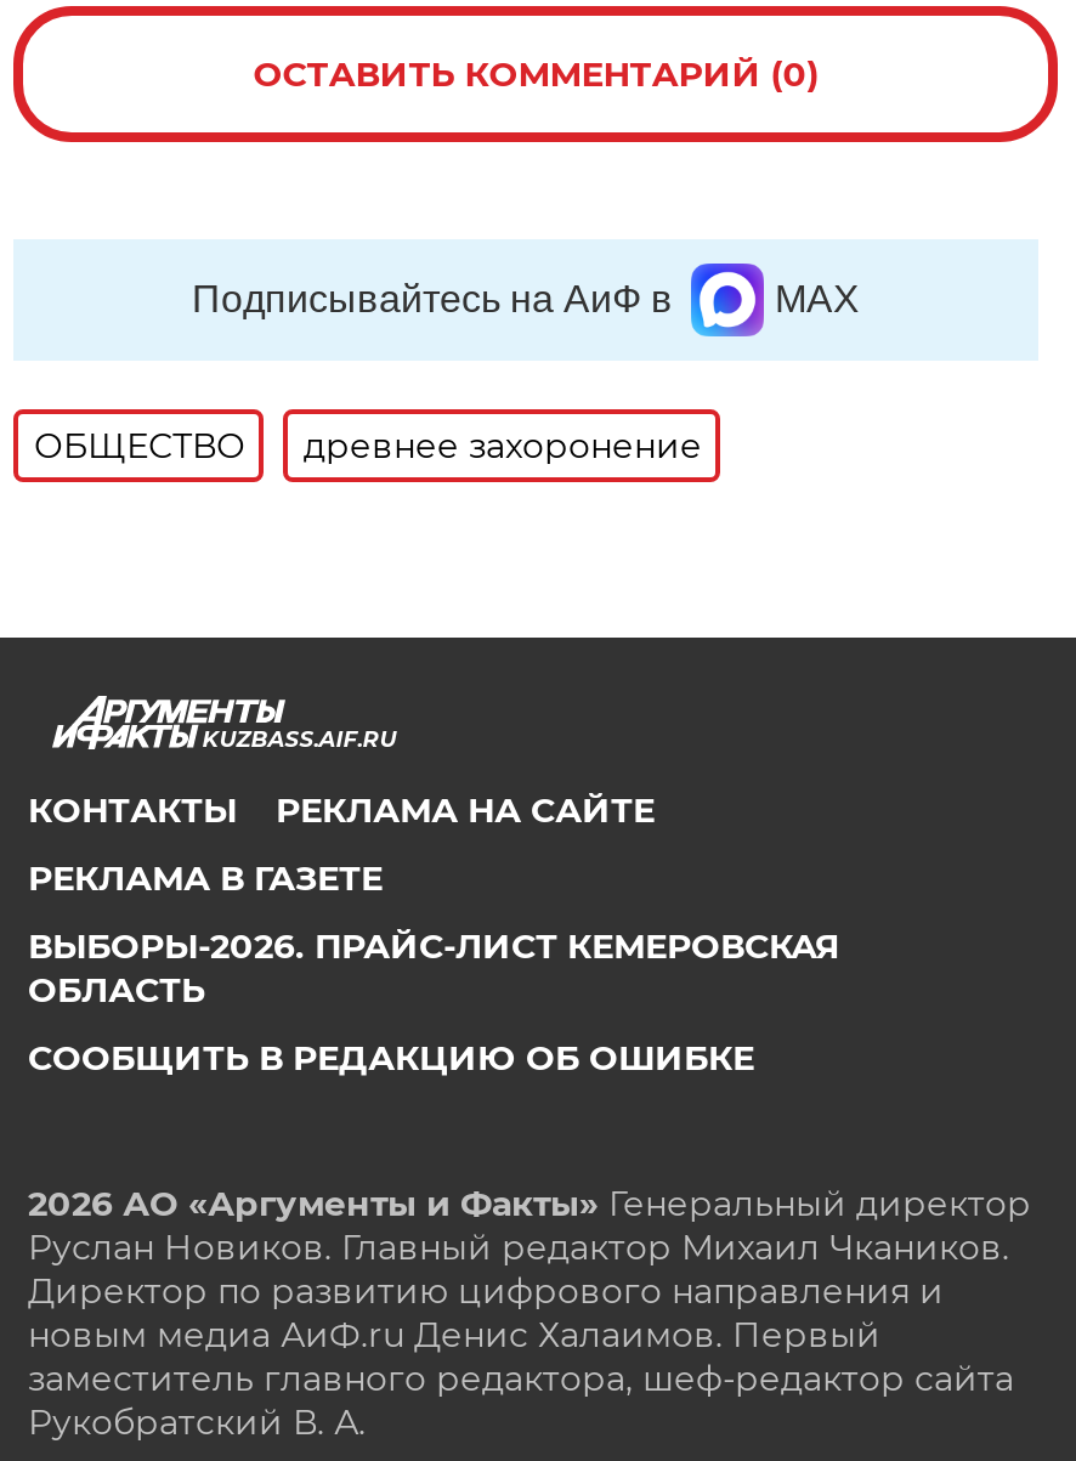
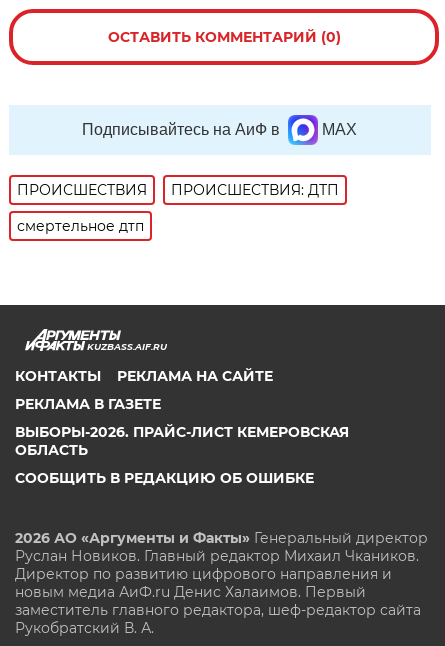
- ОБЩЕСТВО
- древнее захоронение
+ ПРОИСШЕСТВИЯ
+ ПРОИСШЕСТВИЯ: ДТП
+ смертельное дтп
